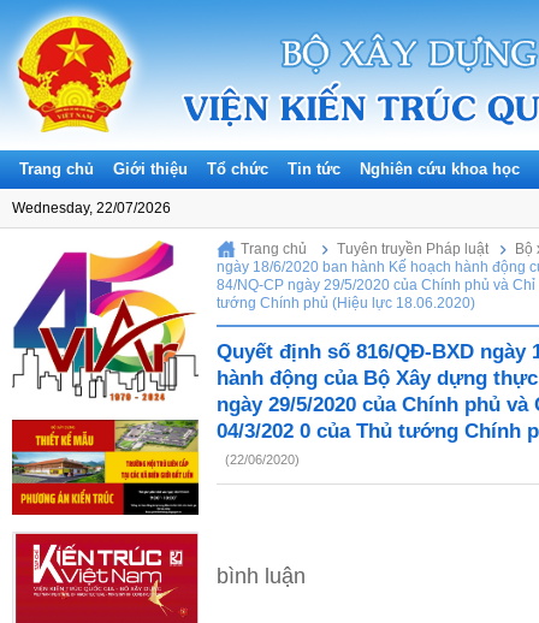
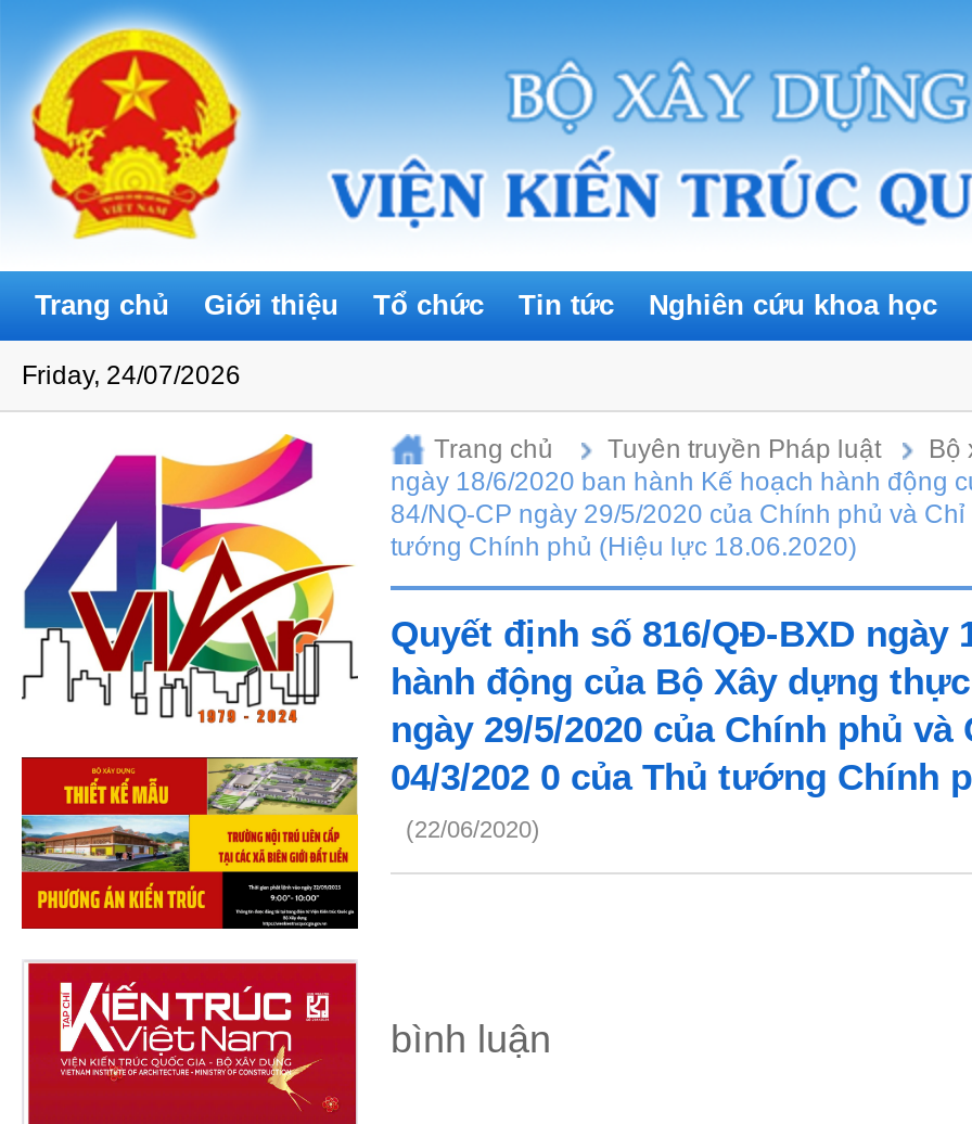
- Wednesday, 22/07/2026
+ Friday, 24/07/2026
